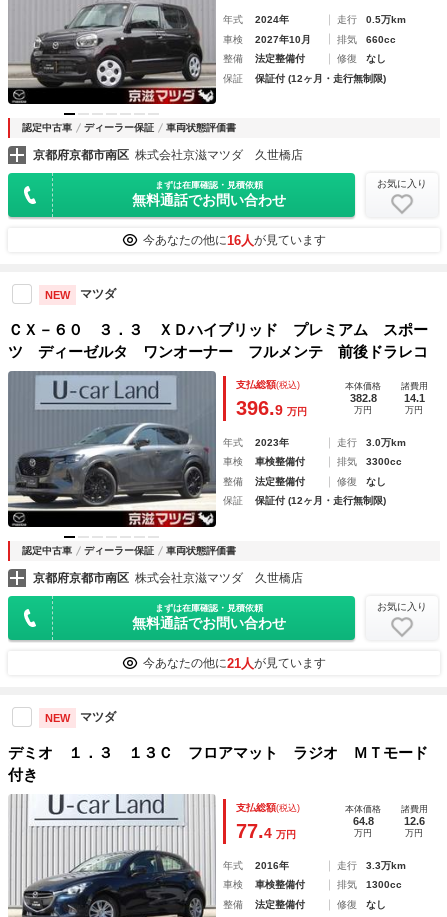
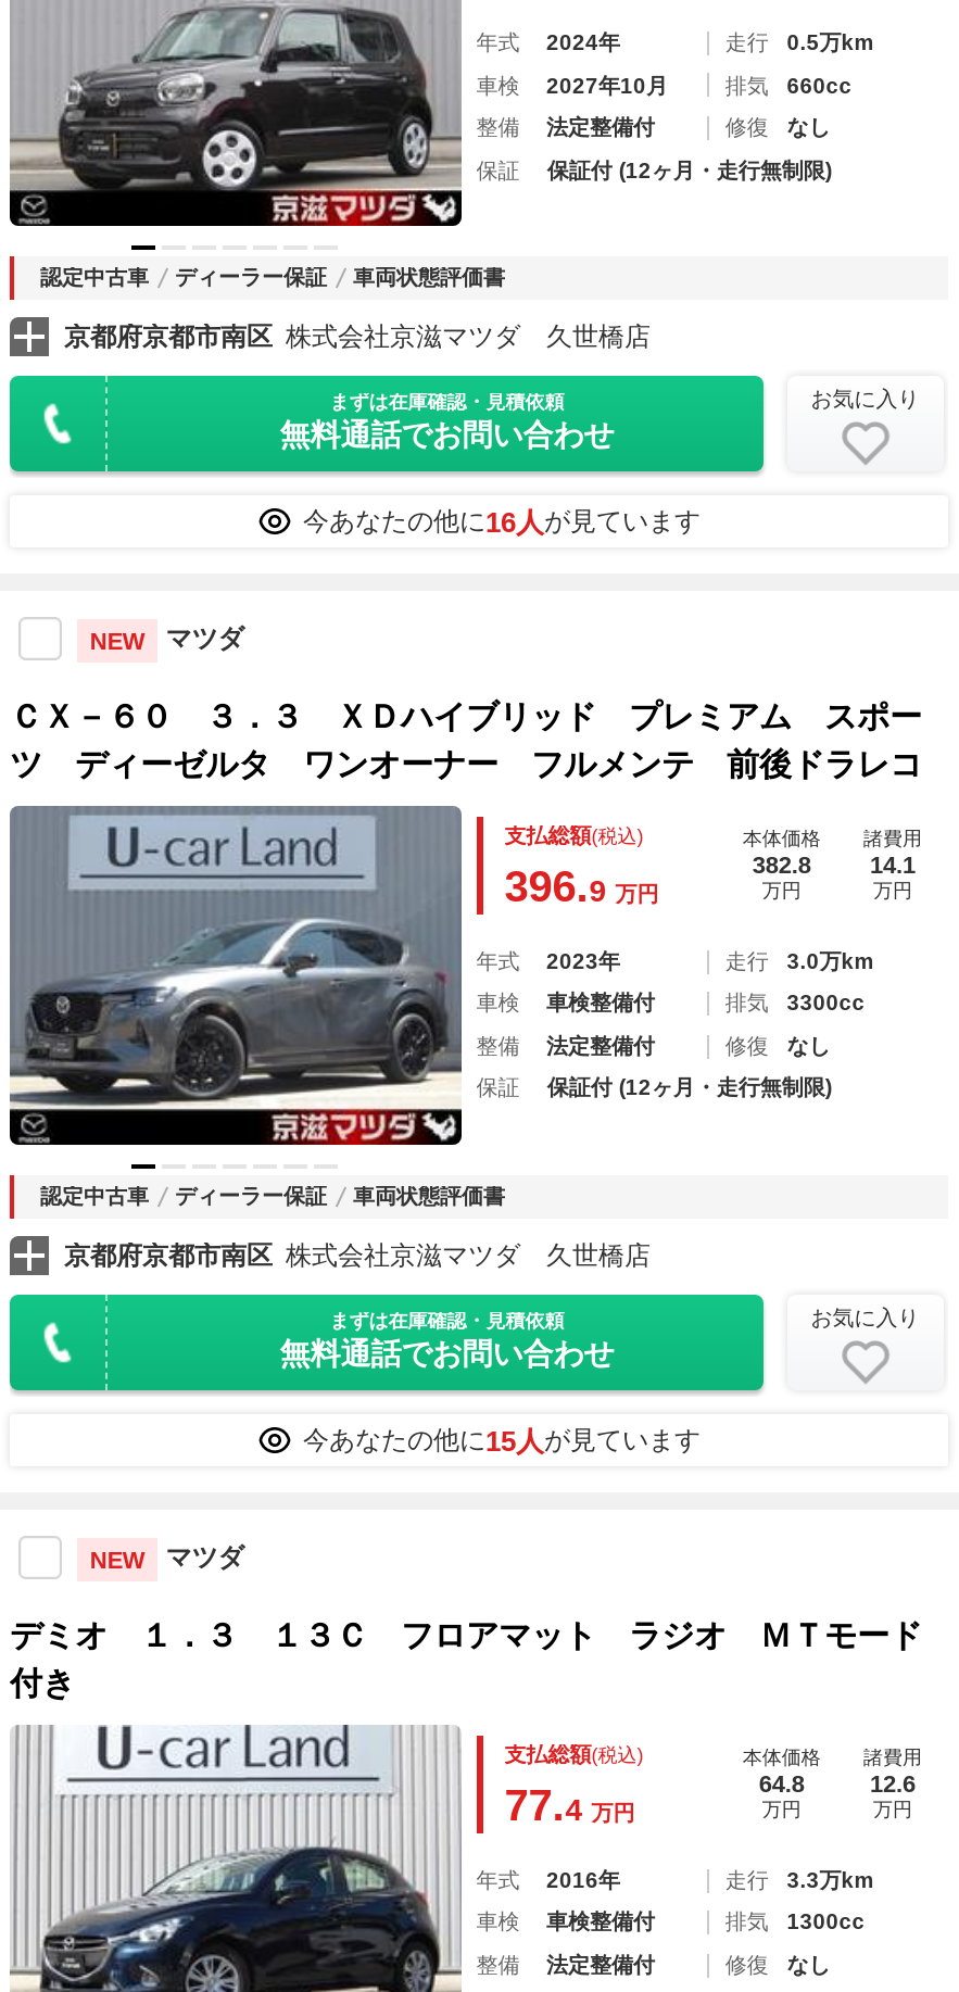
- 今あなたの他に21人が見ています
+ 今あなたの他に15人が見ています
